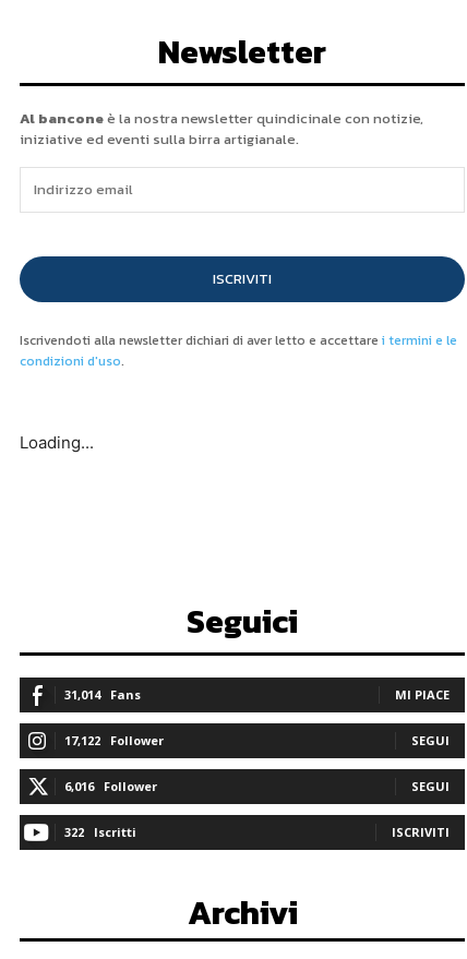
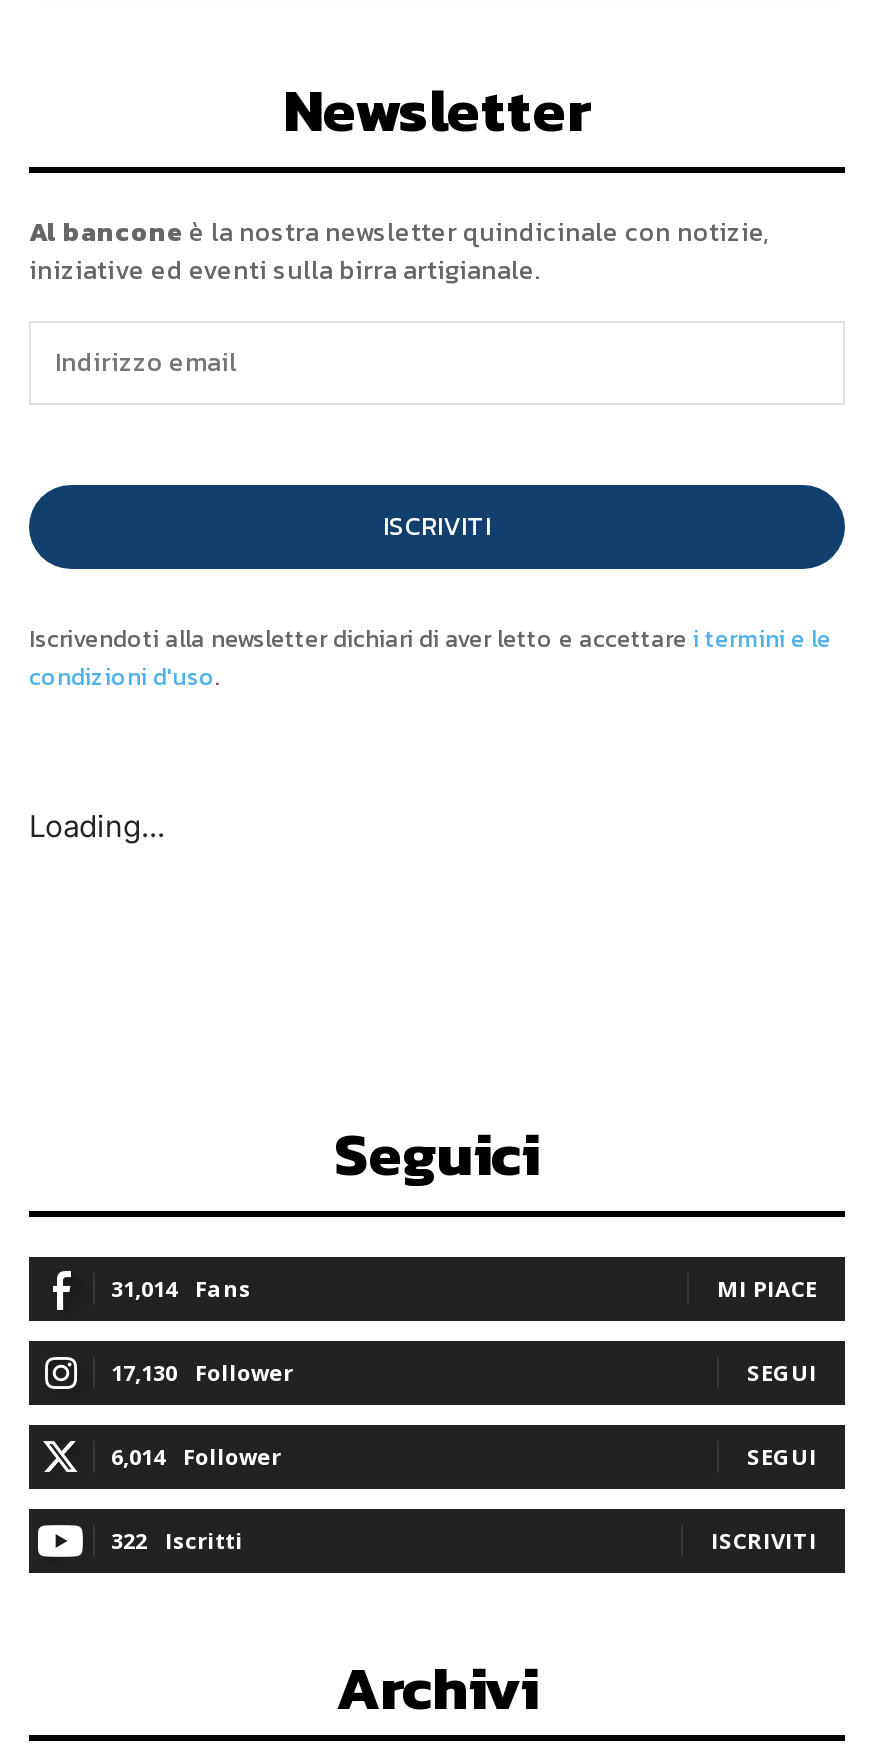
- 17,122 Follower
+ 17,130 Follower

- 6,016 Follower
+ 6,014 Follower
